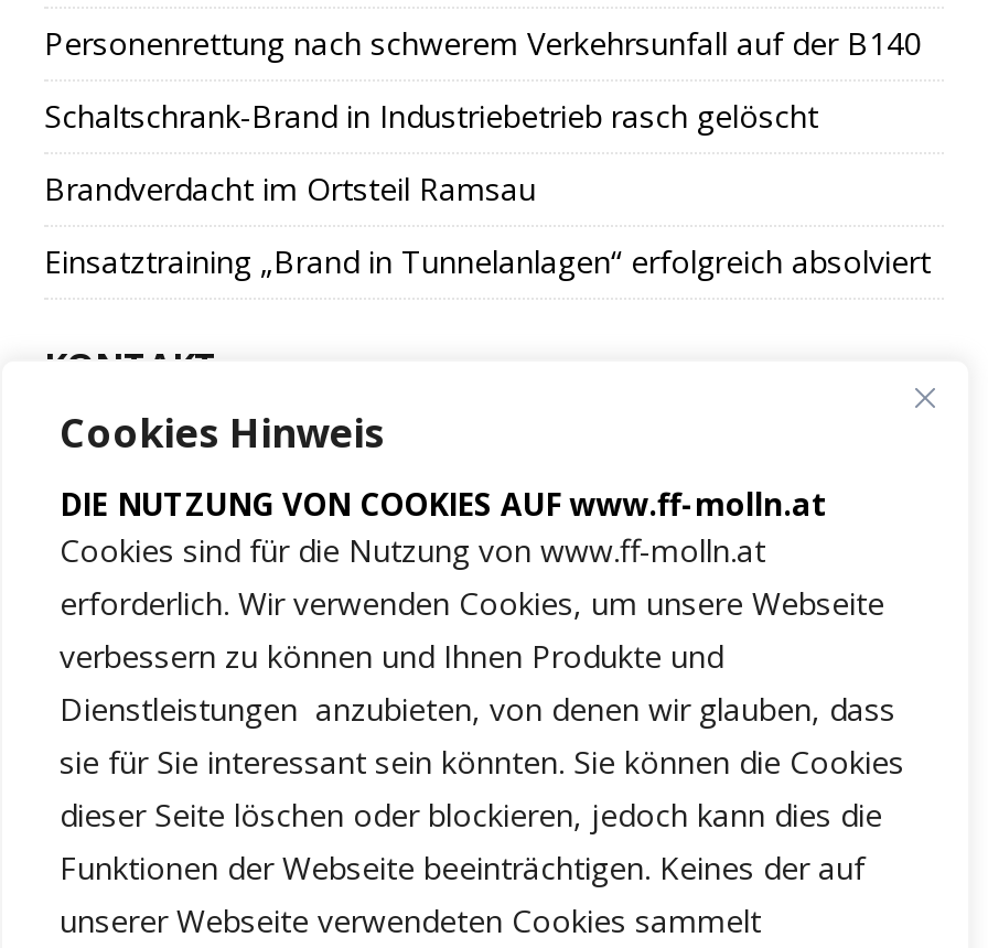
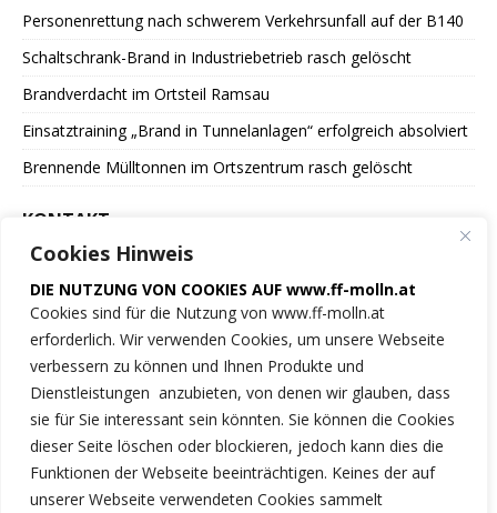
+ Brennende Mülltonnen im Ortszentrum rasch gelöscht
